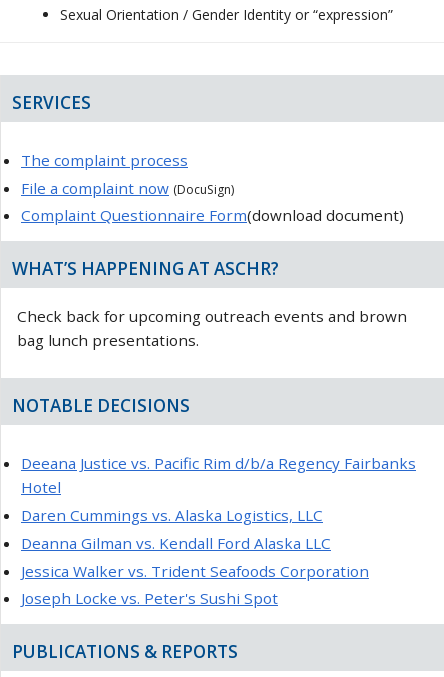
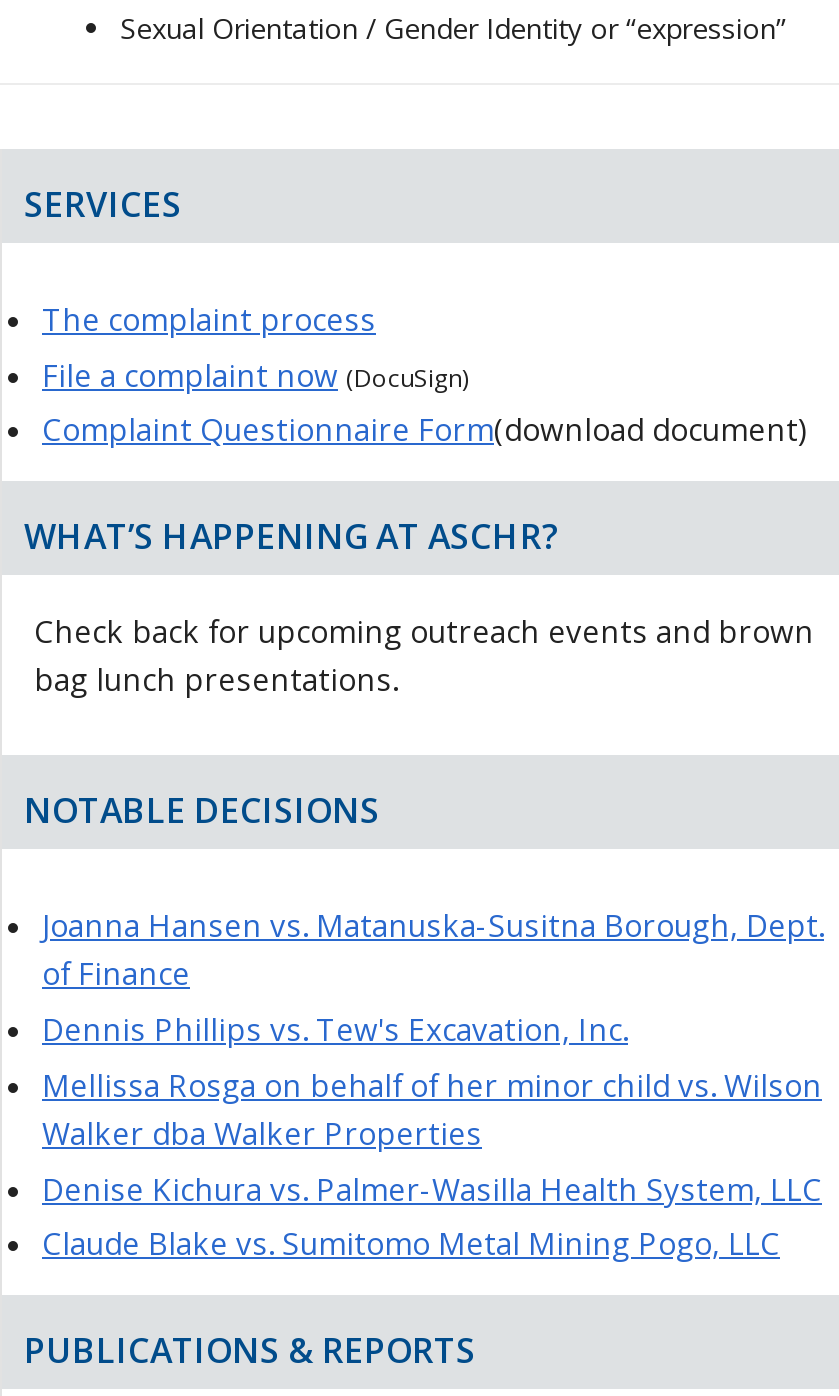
- Deeana Justice vs. Pacific Rim d/b/a Regency Fairbanks
- Hotel
- Daren Cummings vs. Alaska Logistics, LLC
- Deanna Gilman vs. Kendall Ford Alaska LLC
- Jessica Walker vs. Trident Seafoods Corporation
- Joseph Locke vs. Peter's Sushi Spot
+ Joanna Hansen vs. Matanuska-Susitna Borough, Dept.
+ of Finance
+ Dennis Phillips vs. Tew's Excavation, Inc.
+ Mellissa Rosga on behalf of her minor child vs. Wilson
+ Walker dba Walker Properties
+ Denise Kichura vs. Palmer-Wasilla Health System, LLC
+ Claude Blake vs. Sumitomo Metal Mining Pogo, LLC
